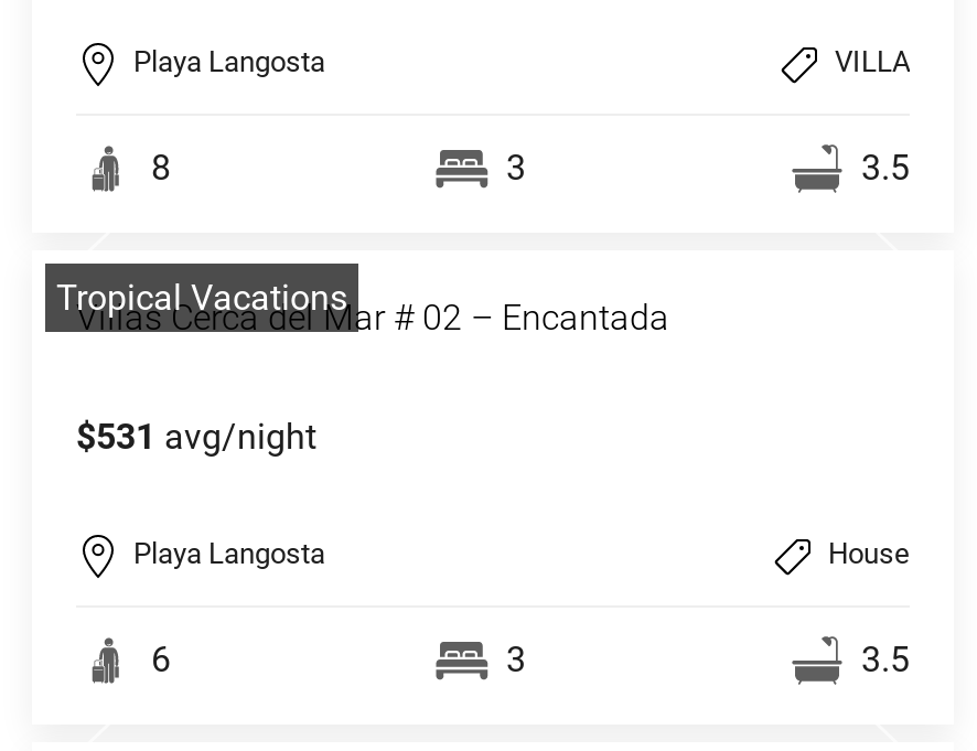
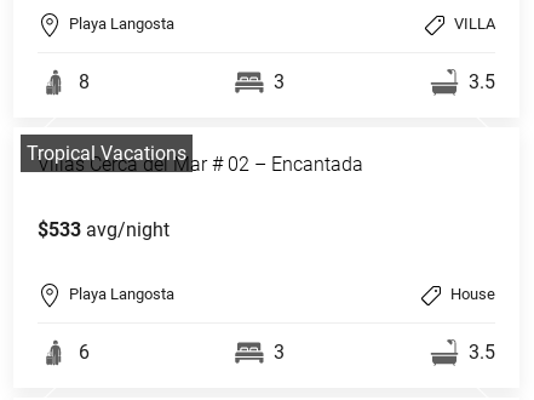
- $531 avg/night
+ $533 avg/night
